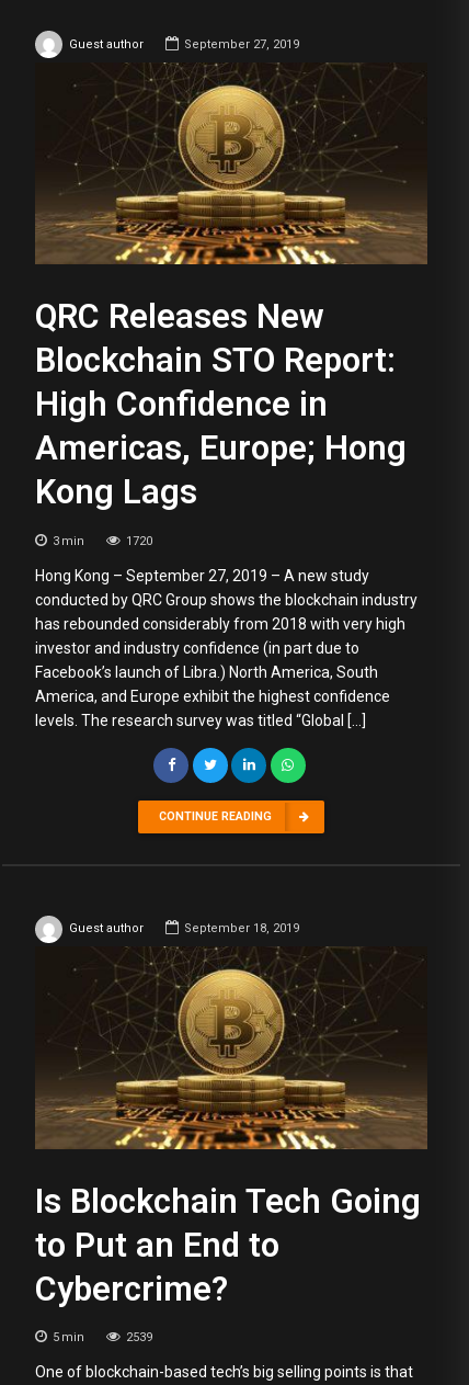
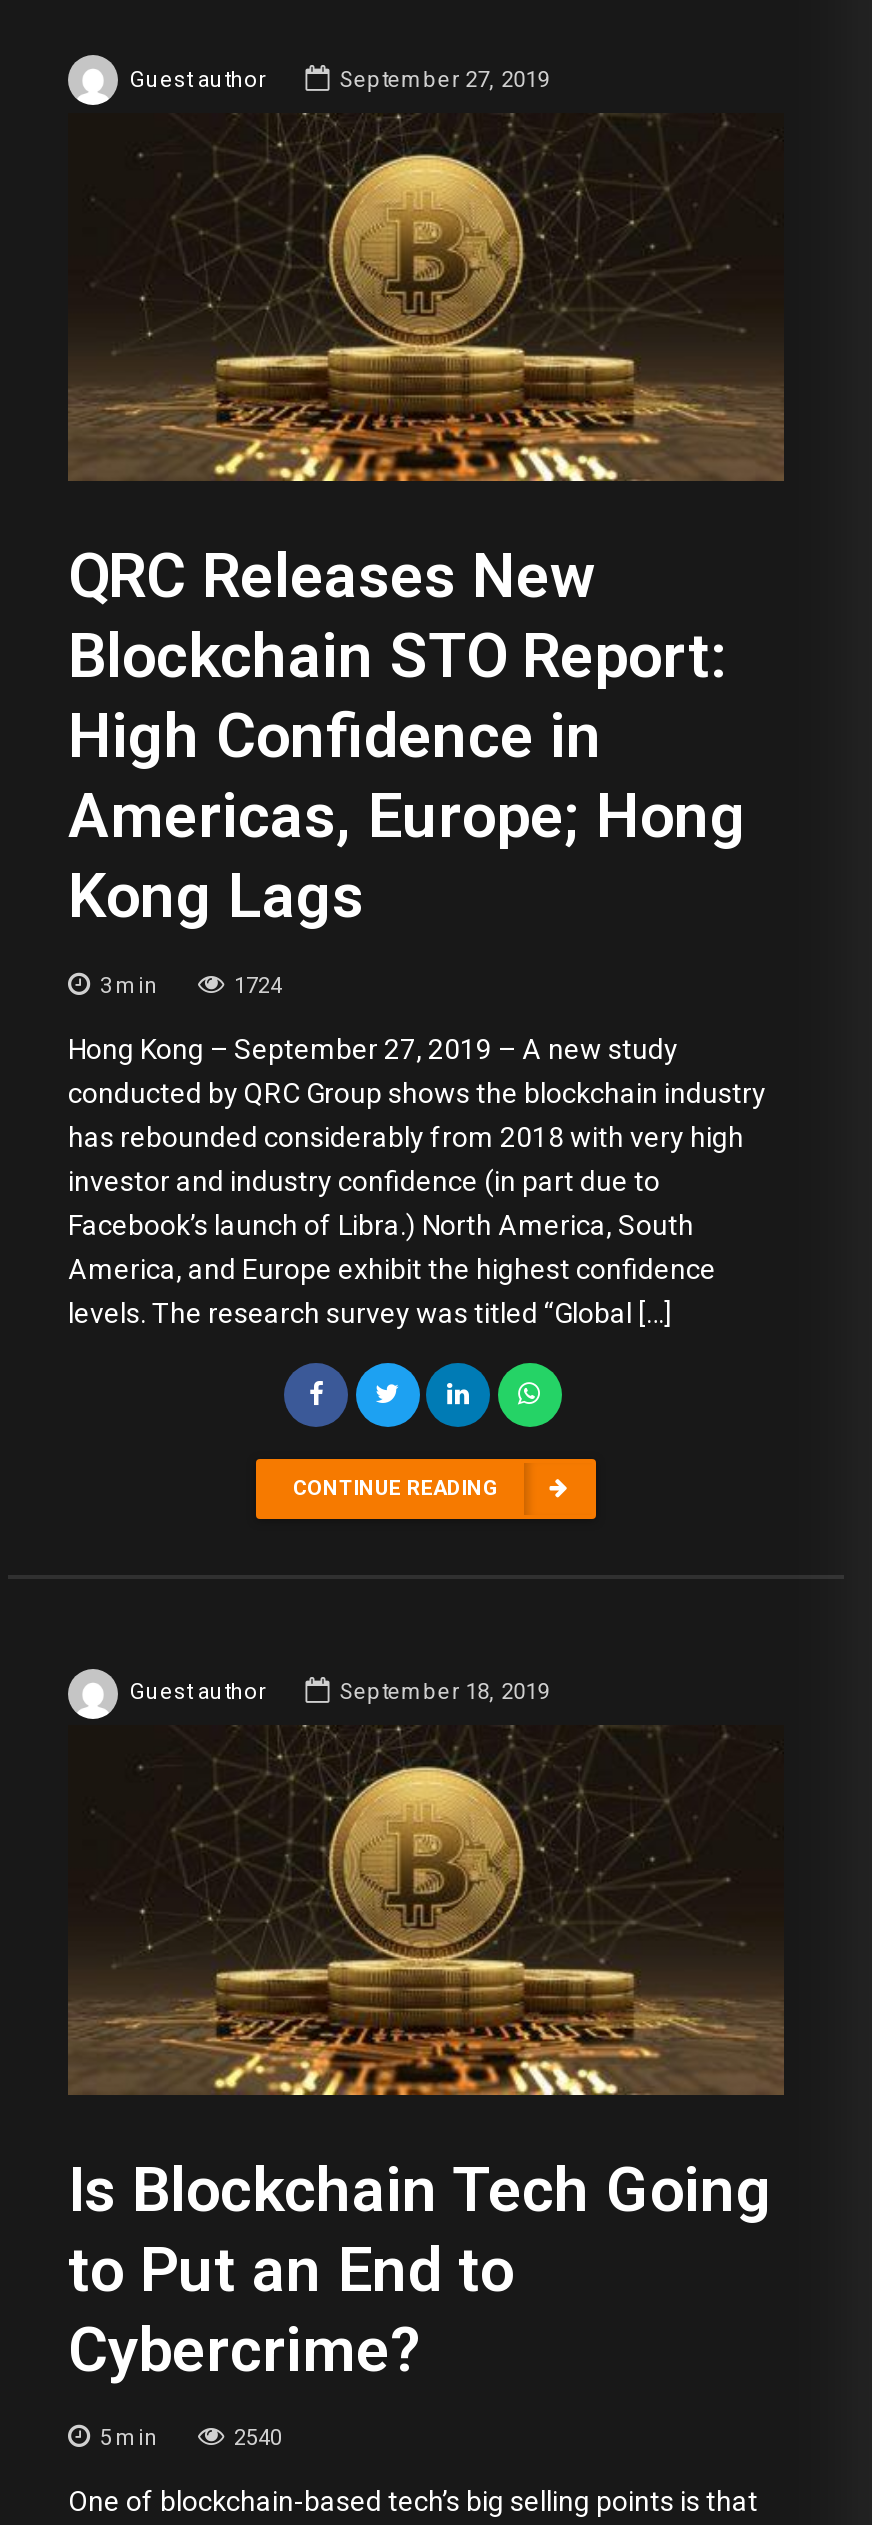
- 1720
+ 1724

- 2539
+ 2540
